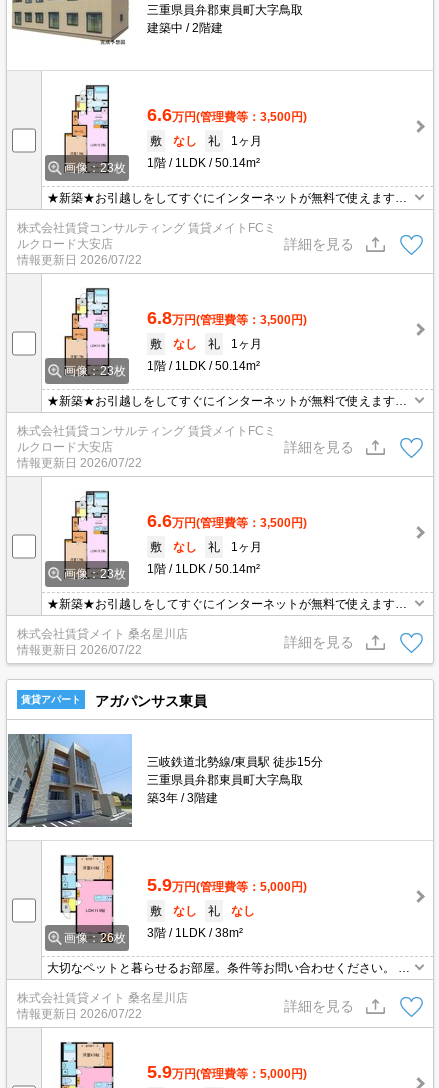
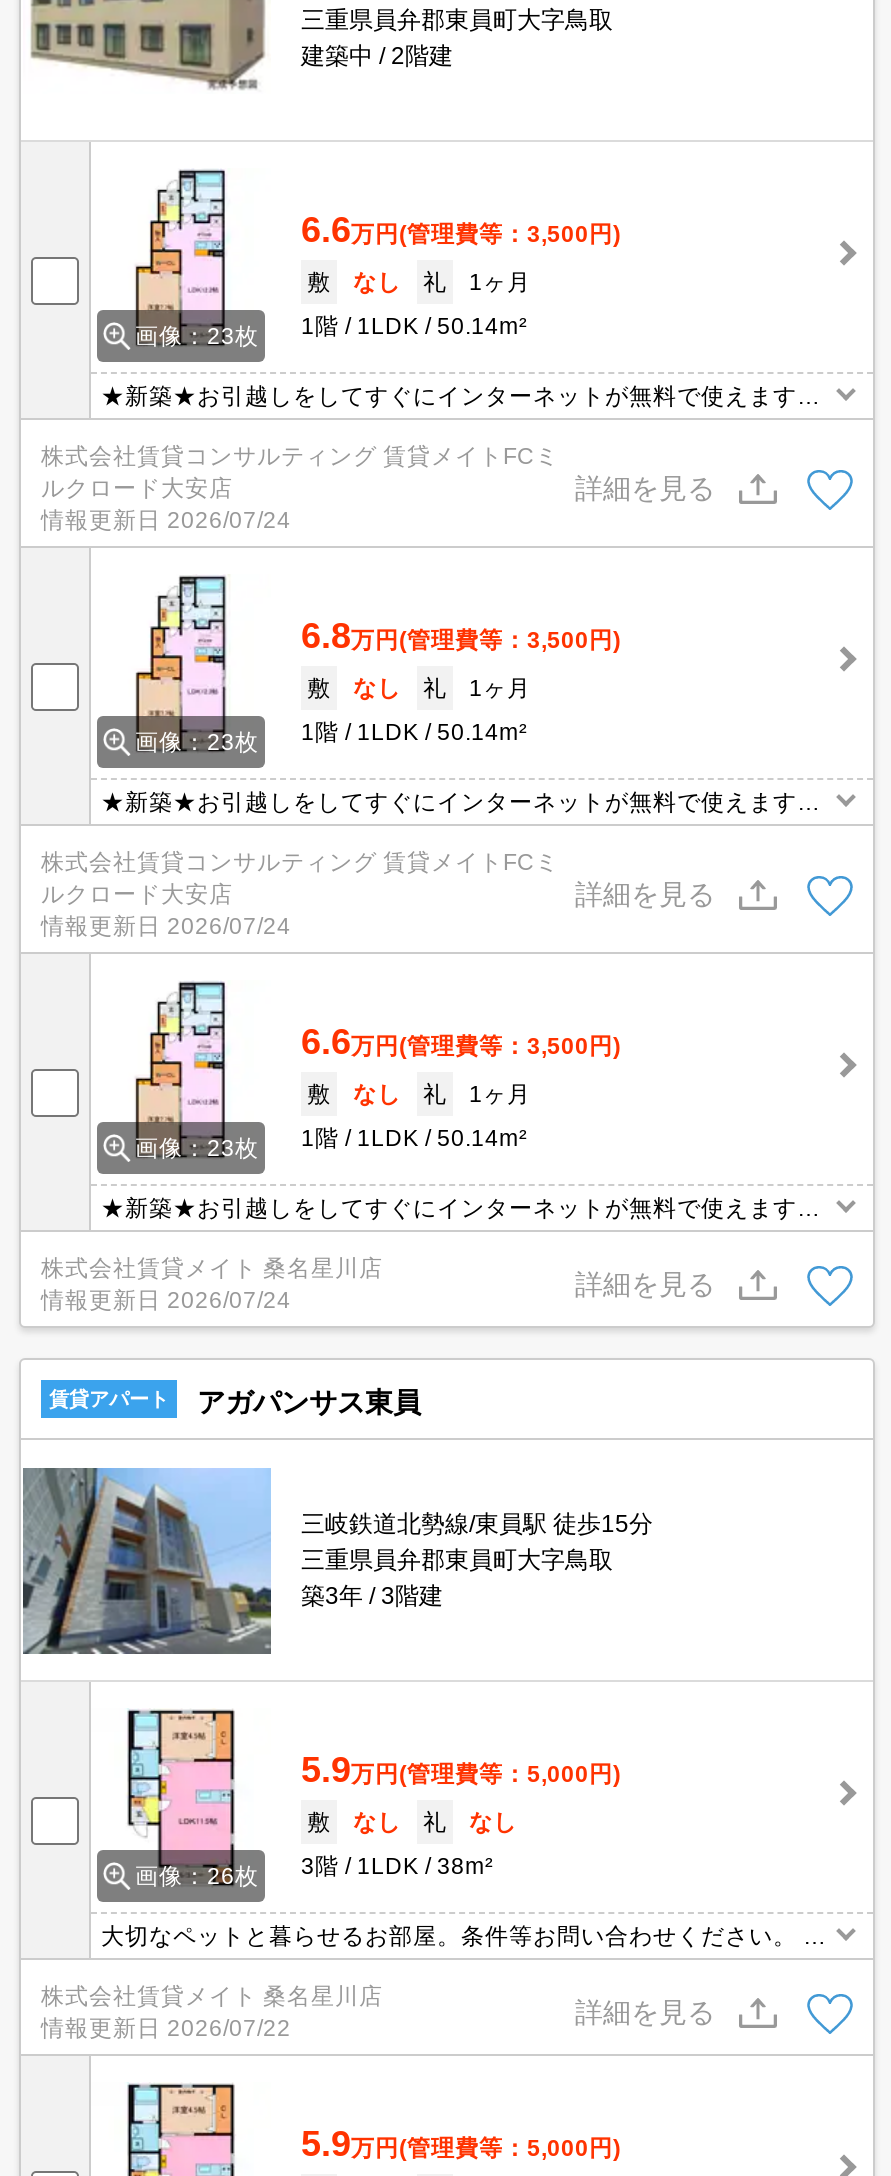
- 情報更新日2026/07/22
+ 情報更新日2026/07/24

- 情報更新日2026/07/22
+ 情報更新日2026/07/24

- 情報更新日2026/07/22
+ 情報更新日2026/07/24
